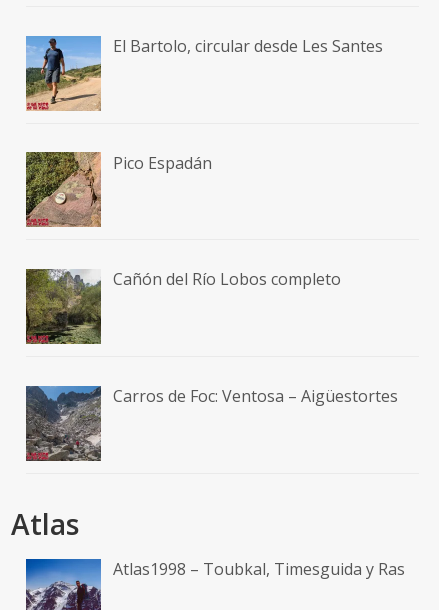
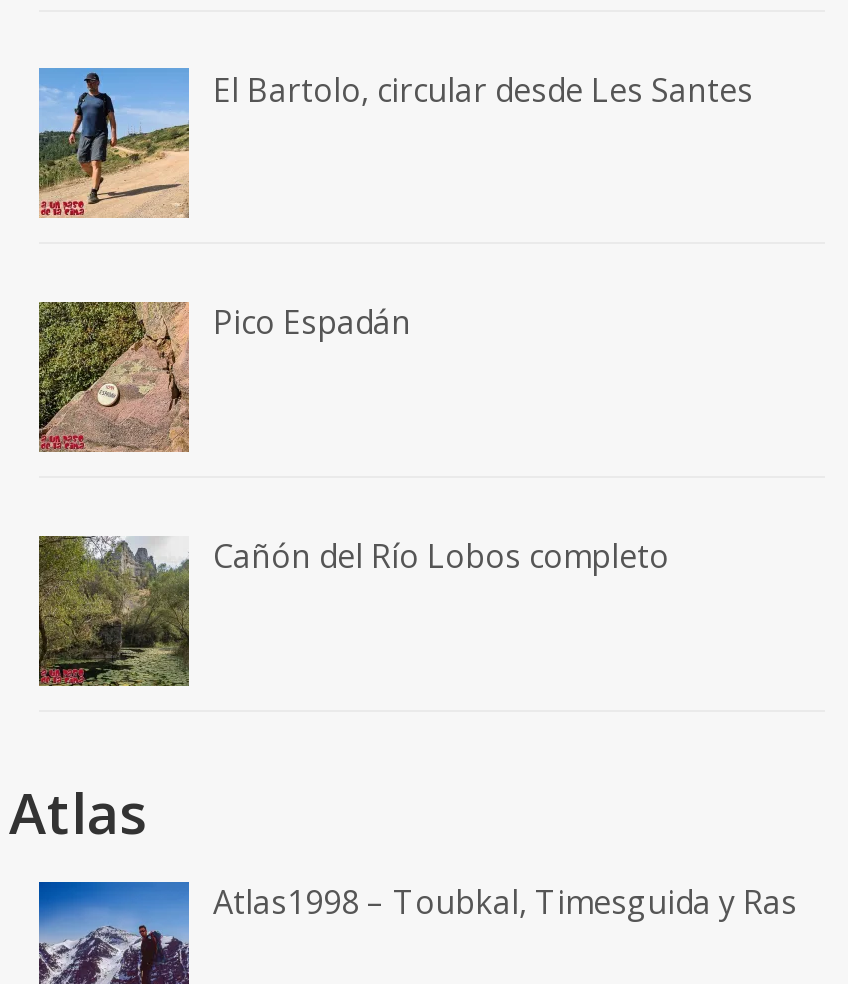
- [image]
- Carros de Foc: Ventosa – Aigüestortes
